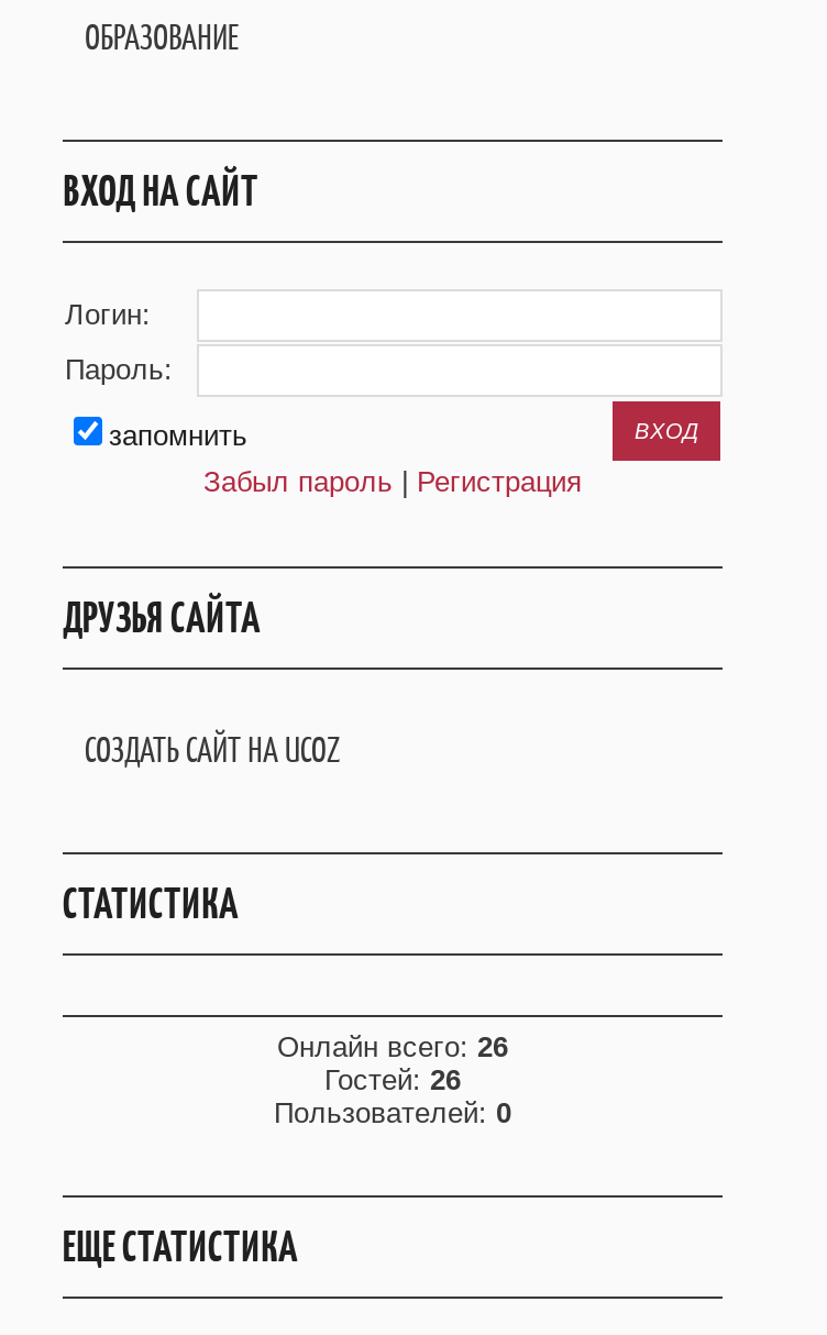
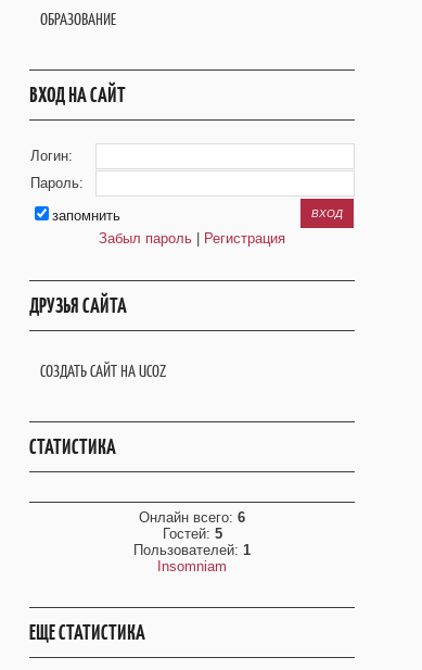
- Онлайн всего: 26
- Гостей: 26
- Пользователей: 0
+ Онлайн всего: 6
+ Гостей: 5
+ Пользователей: 1
+ Insomniam
